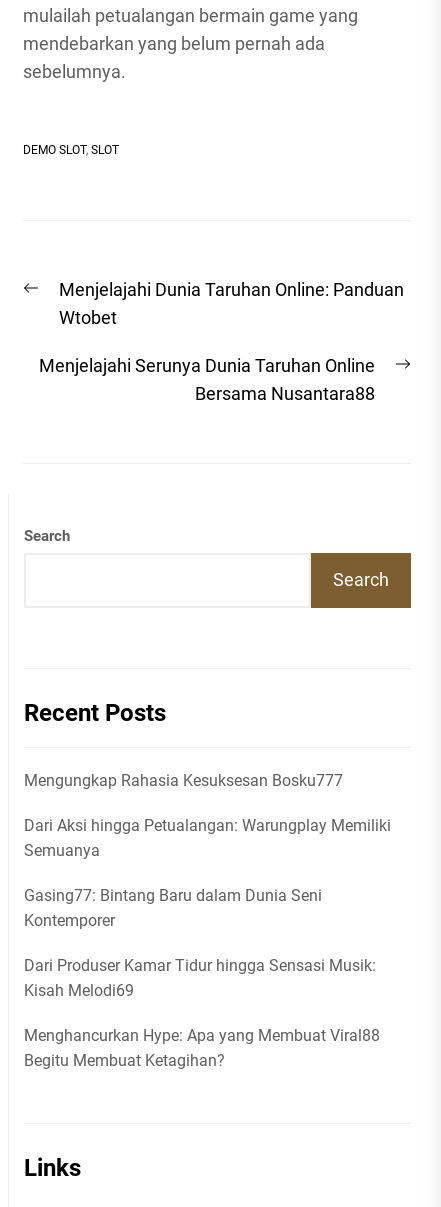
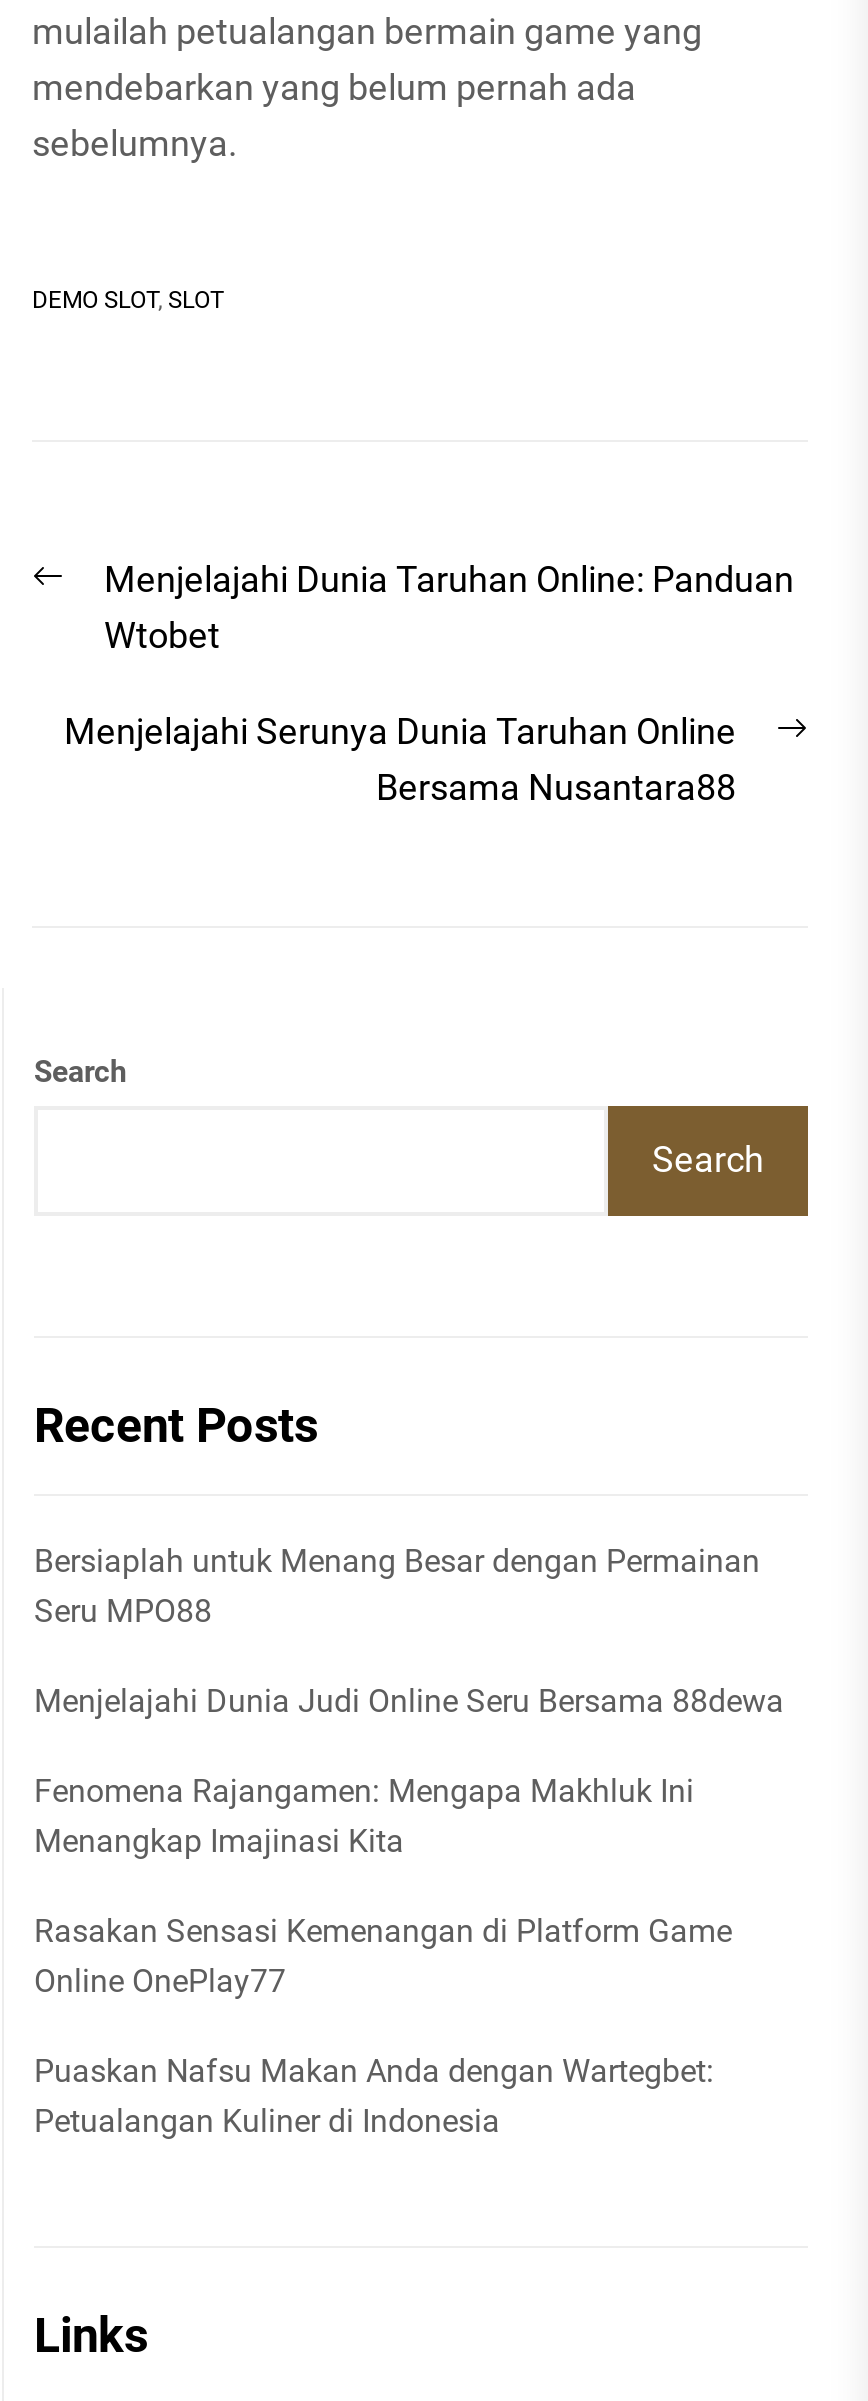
- Mengungkap Rahasia Kesuksesan Bosku777
+ Bersiaplah untuk Menang Besar dengan Permainan
+ Seru MPO88

- Dari Aksi hingga Petualangan: Warungplay Memiliki
- Semuanya
+ Menjelajahi Dunia Judi Online Seru Bersama 88dewa

- Gasing77: Bintang Baru dalam Dunia Seni
- Kontemporer
+ Fenomena Rajangamen: Mengapa Makhluk Ini
+ Menangkap Imajinasi Kita

- Dari Produser Kamar Tidur hingga Sensasi Musik:
- Kisah Melodi69
+ Rasakan Sensasi Kemenangan di Platform Game
+ Online OnePlay77

- Menghancurkan Hype: Apa yang Membuat Viral88
- Begitu Membuat Ketagihan?
+ Puaskan Nafsu Makan Anda dengan Wartegbet:
+ Petualangan Kuliner di Indonesia
